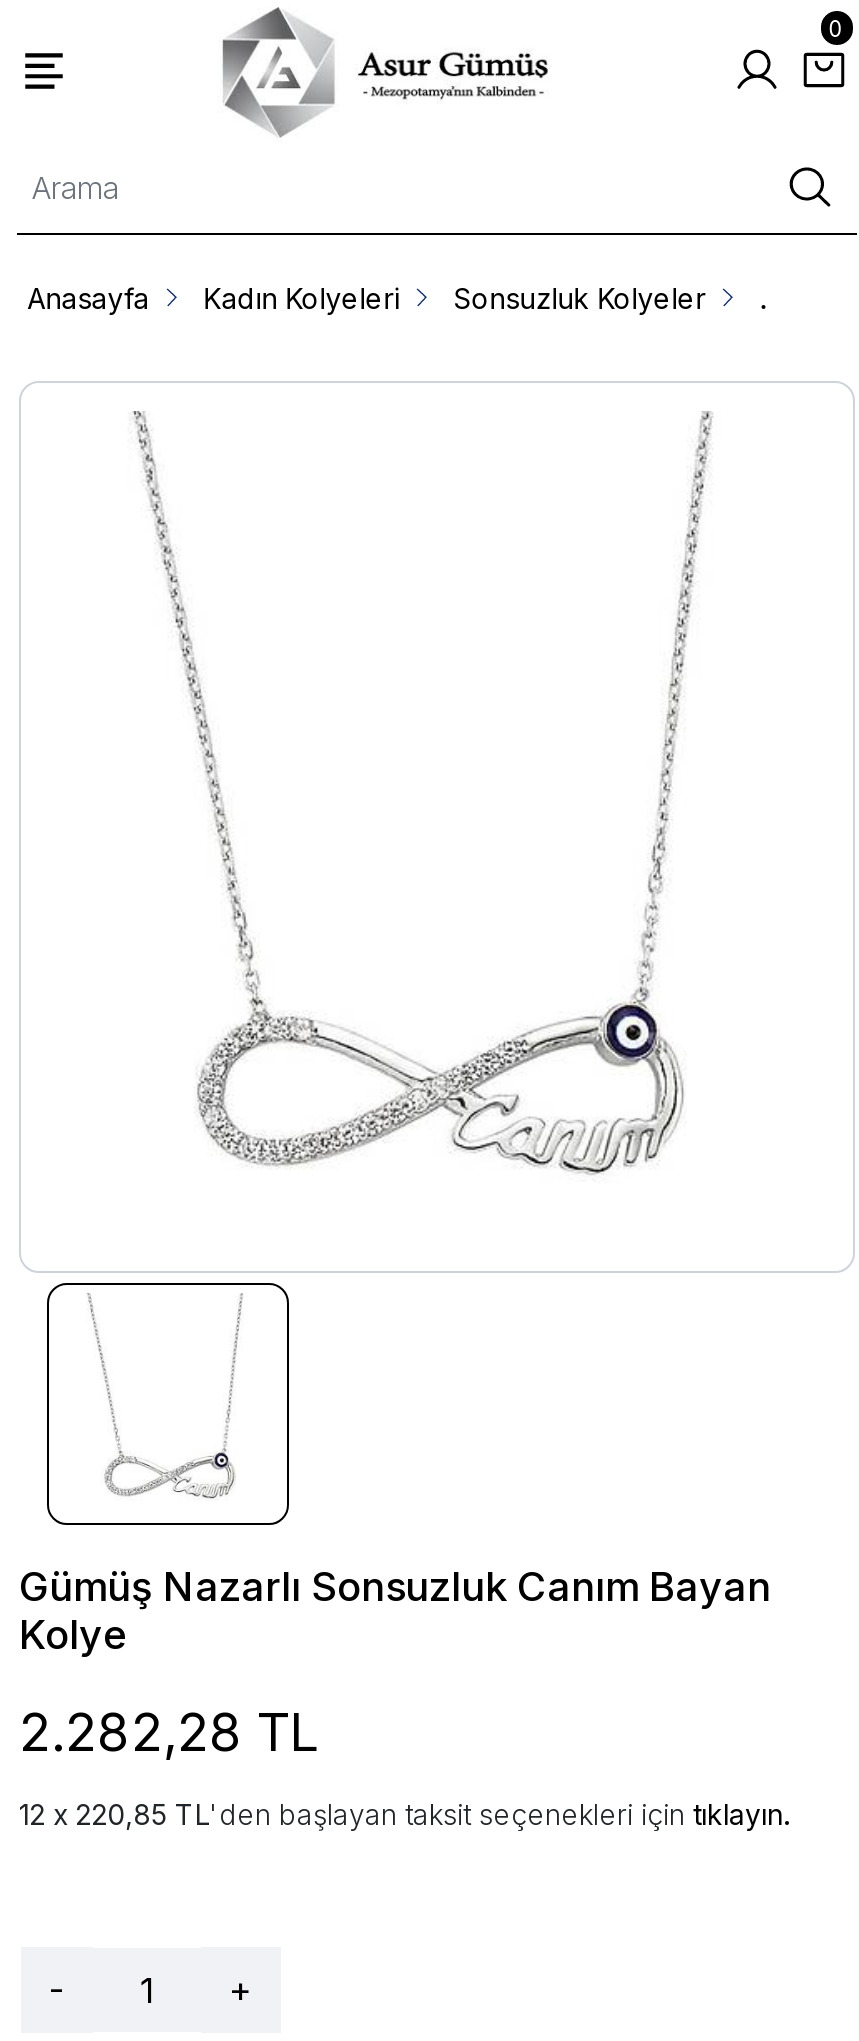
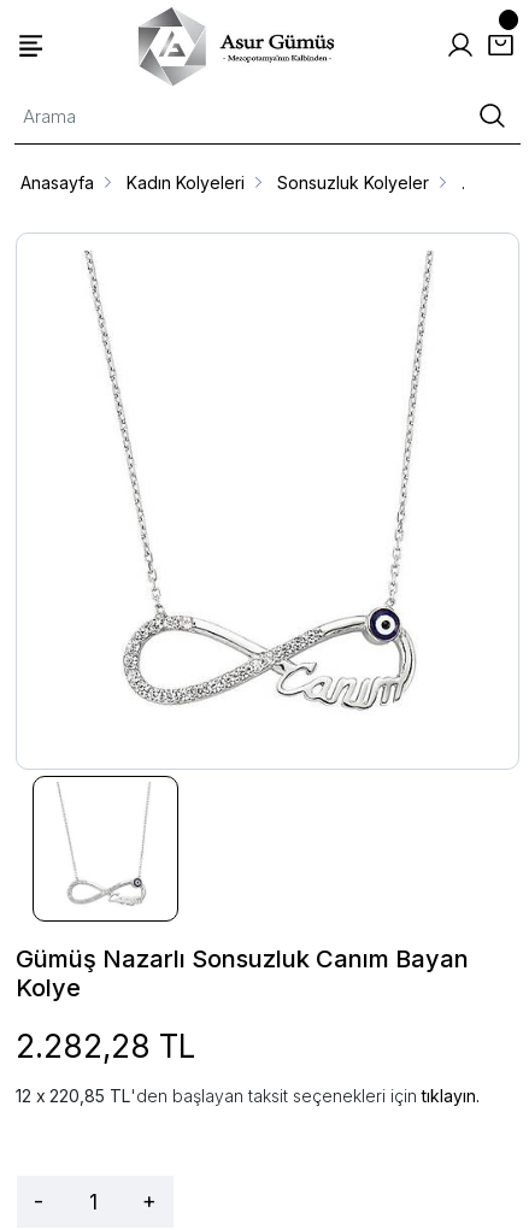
- 0
